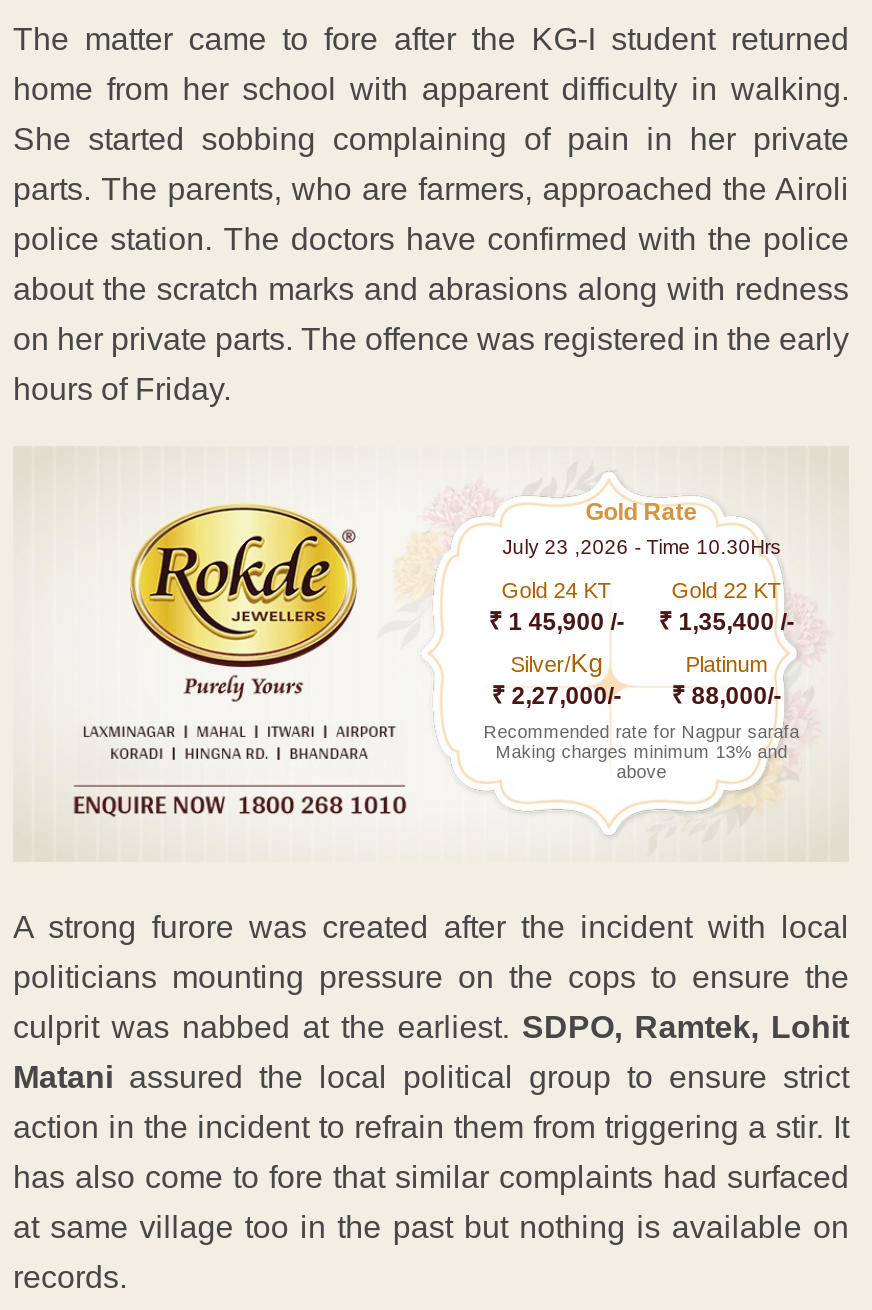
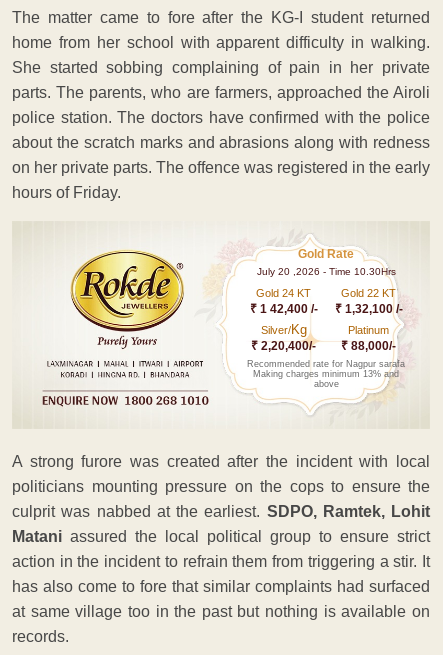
- July 23 ,2026 - Time 10.30Hrs
+ July 20 ,2026 - Time 10.30Hrs

- ₹ 1 45,900 /-
+ ₹ 1 42,400 /-

- ₹ 1,35,400 /-
+ ₹ 1,32,100 /-

- ₹ 2,27,000/- ₹ 88,000/-
+ ₹ 2,20,400/- ₹ 88,000/-
